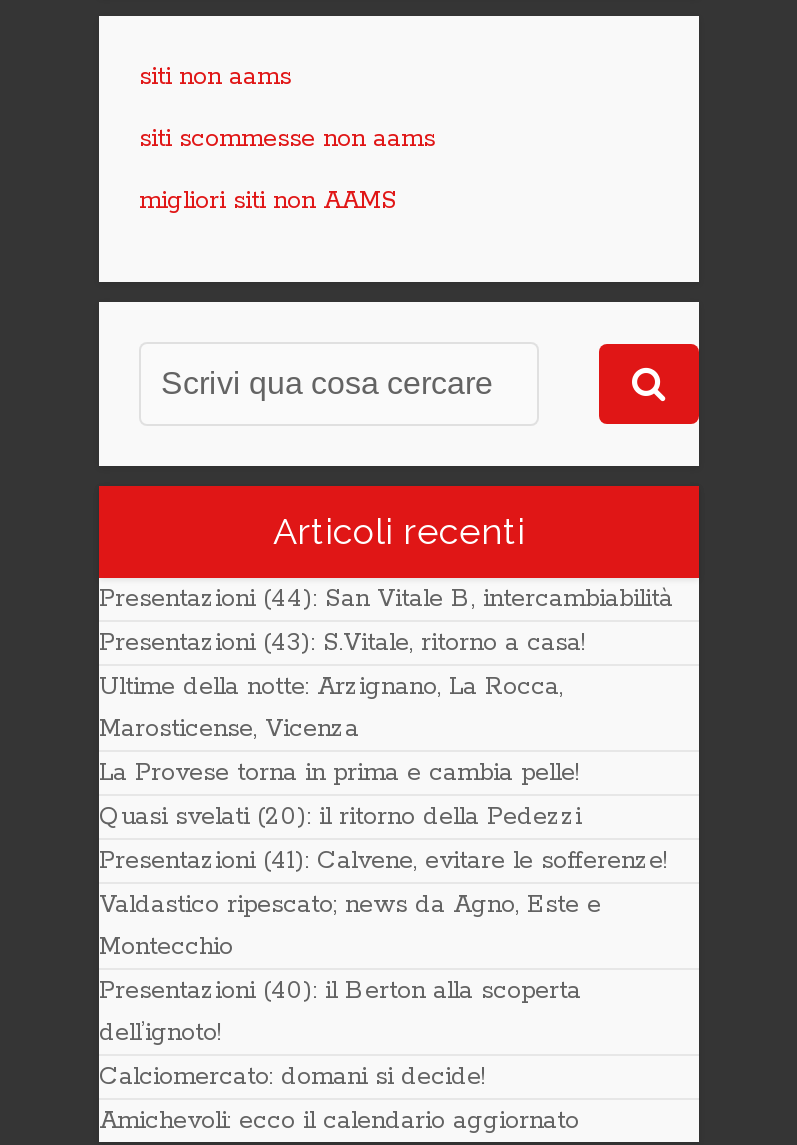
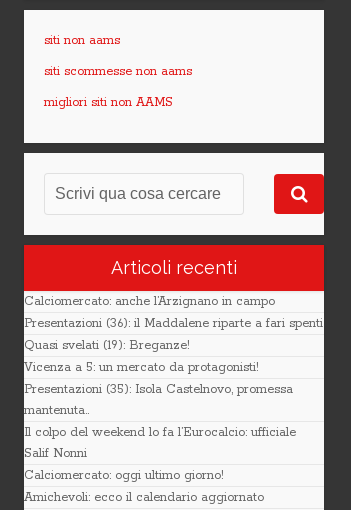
- Presentazioni (44): San Vitale B, intercambiabilità
- Presentazioni (43): S.Vitale, ritorno a casa!
- Ultime della notte: Arzignano, La Rocca,
- Marosticense, Vicenza
- La Provese torna in prima e cambia pelle!
- Quasi svelati (20): il ritorno della Pedezzi
- Presentazioni (41): Calvene, evitare le sofferenze!
- Valdastico ripescato; news da Agno, Este e
- Montecchio
- Presentazioni (40): il Berton alla scoperta
- dell’ignoto!
- Calciomercato: domani si decide!
+ Calciomercato: anche l’Arzignano in campo
+ Presentazioni (36): il Maddalene riparte a fari spenti
+ Quasi svelati (19): Breganze!
+ Vicenza a 5: un mercato da protagonisti!
+ Presentazioni (35): Isola Castelnovo, promessa
+ mantenuta..
+ Il colpo del weekend lo fa l’Eurocalcio: ufficiale
+ Salif Nonni
+ Calciomercato: oggi ultimo giorno!
